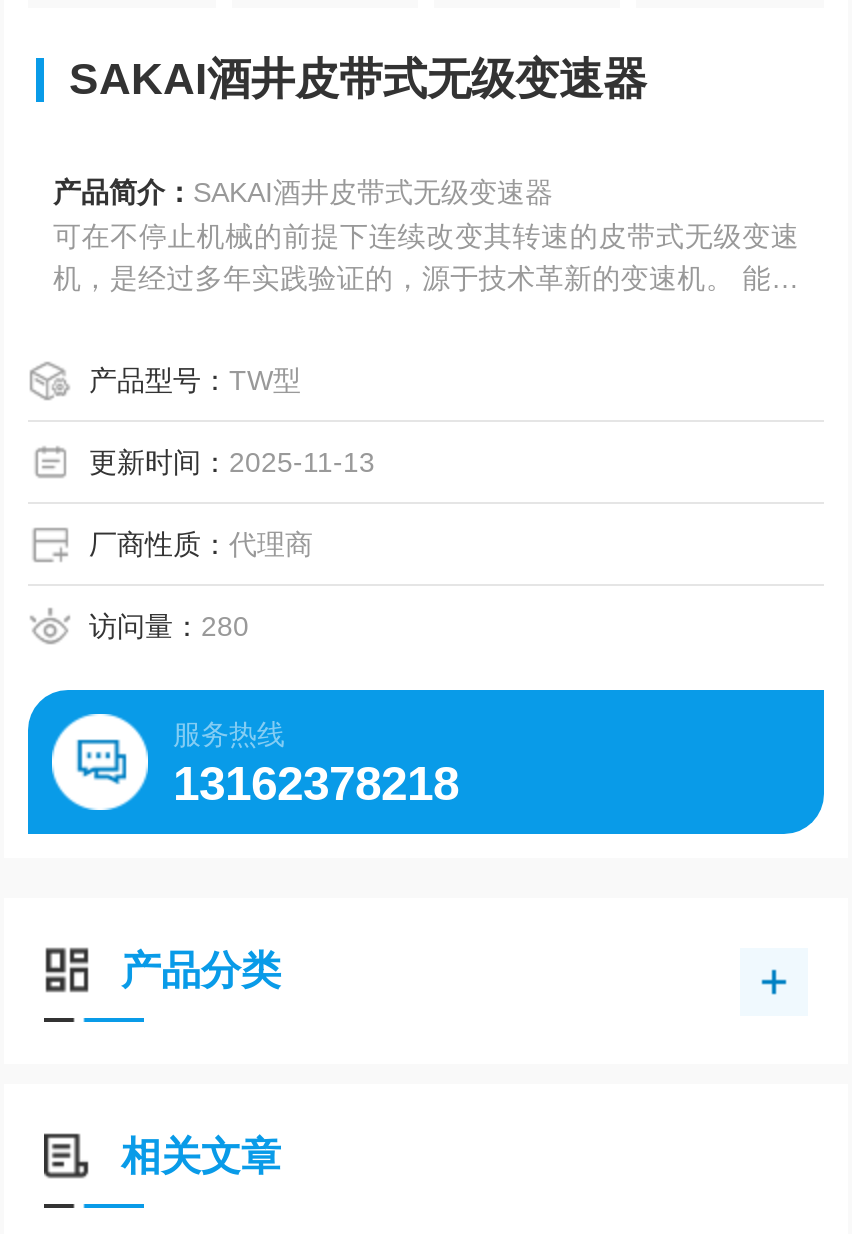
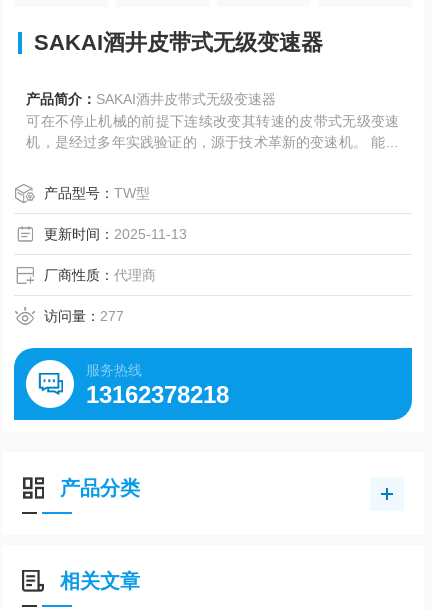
- 访问量：280
+ 访问量：277
